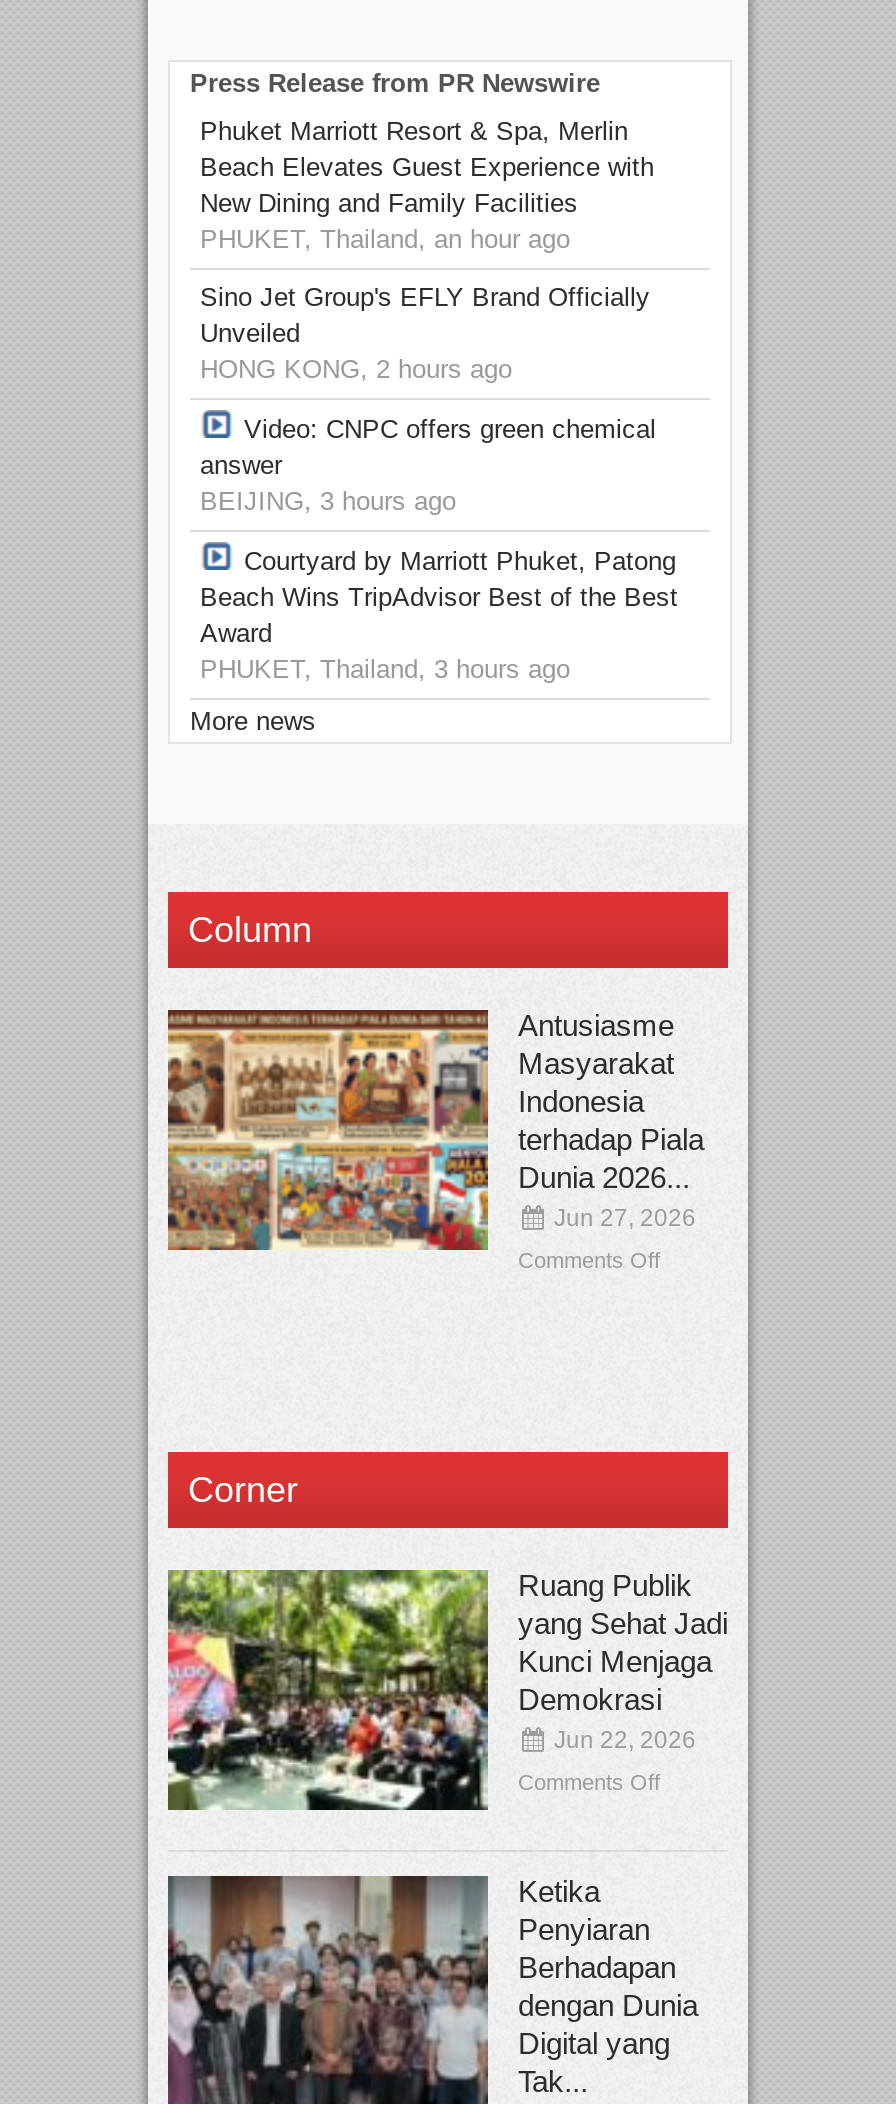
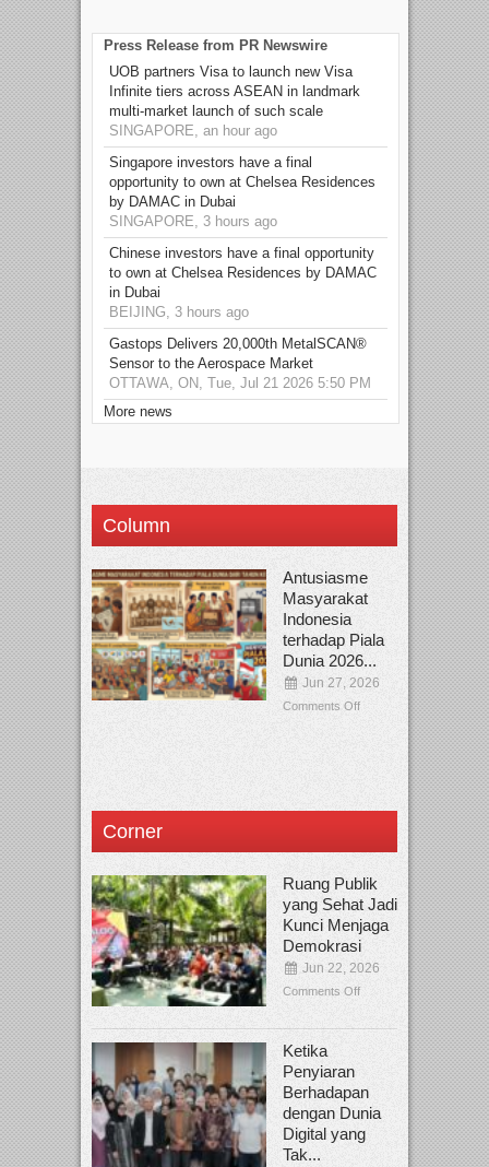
- Phuket Marriott Resort & Spa, Merlin
- Beach Elevates Guest Experience with
- New Dining and Family Facilities
- PHUKET, Thailand, an hour ago
+ UOB partners Visa to launch new Visa
+ Infinite tiers across ASEAN in landmark
+ multi-market launch of such scale
+ SINGAPORE, an hour ago

- Sino Jet Group's EFLY Brand Officially
- Unveiled
- HONG KONG, 2 hours ago
+ Singapore investors have a final
+ opportunity to own at Chelsea Residences
+ by DAMAC in Dubai
+ SINGAPORE, 3 hours ago

- Video: CNPC offers green chemical
- answer
+ Chinese investors have a final opportunity
+ to own at Chelsea Residences by DAMAC
+ in Dubai

moved down: BEIJING, 3 hours ago

- Courtyard by Marriott Phuket, Patong
- Beach Wins TripAdvisor Best of the Best
- Award
- PHUKET, Thailand, 3 hours ago
+ Gastops Delivers 20,000th MetalSCAN®
+ Sensor to the Aerospace Market
+ OTTAWA, ON, Tue, Jul 21 2026 5:50 PM
